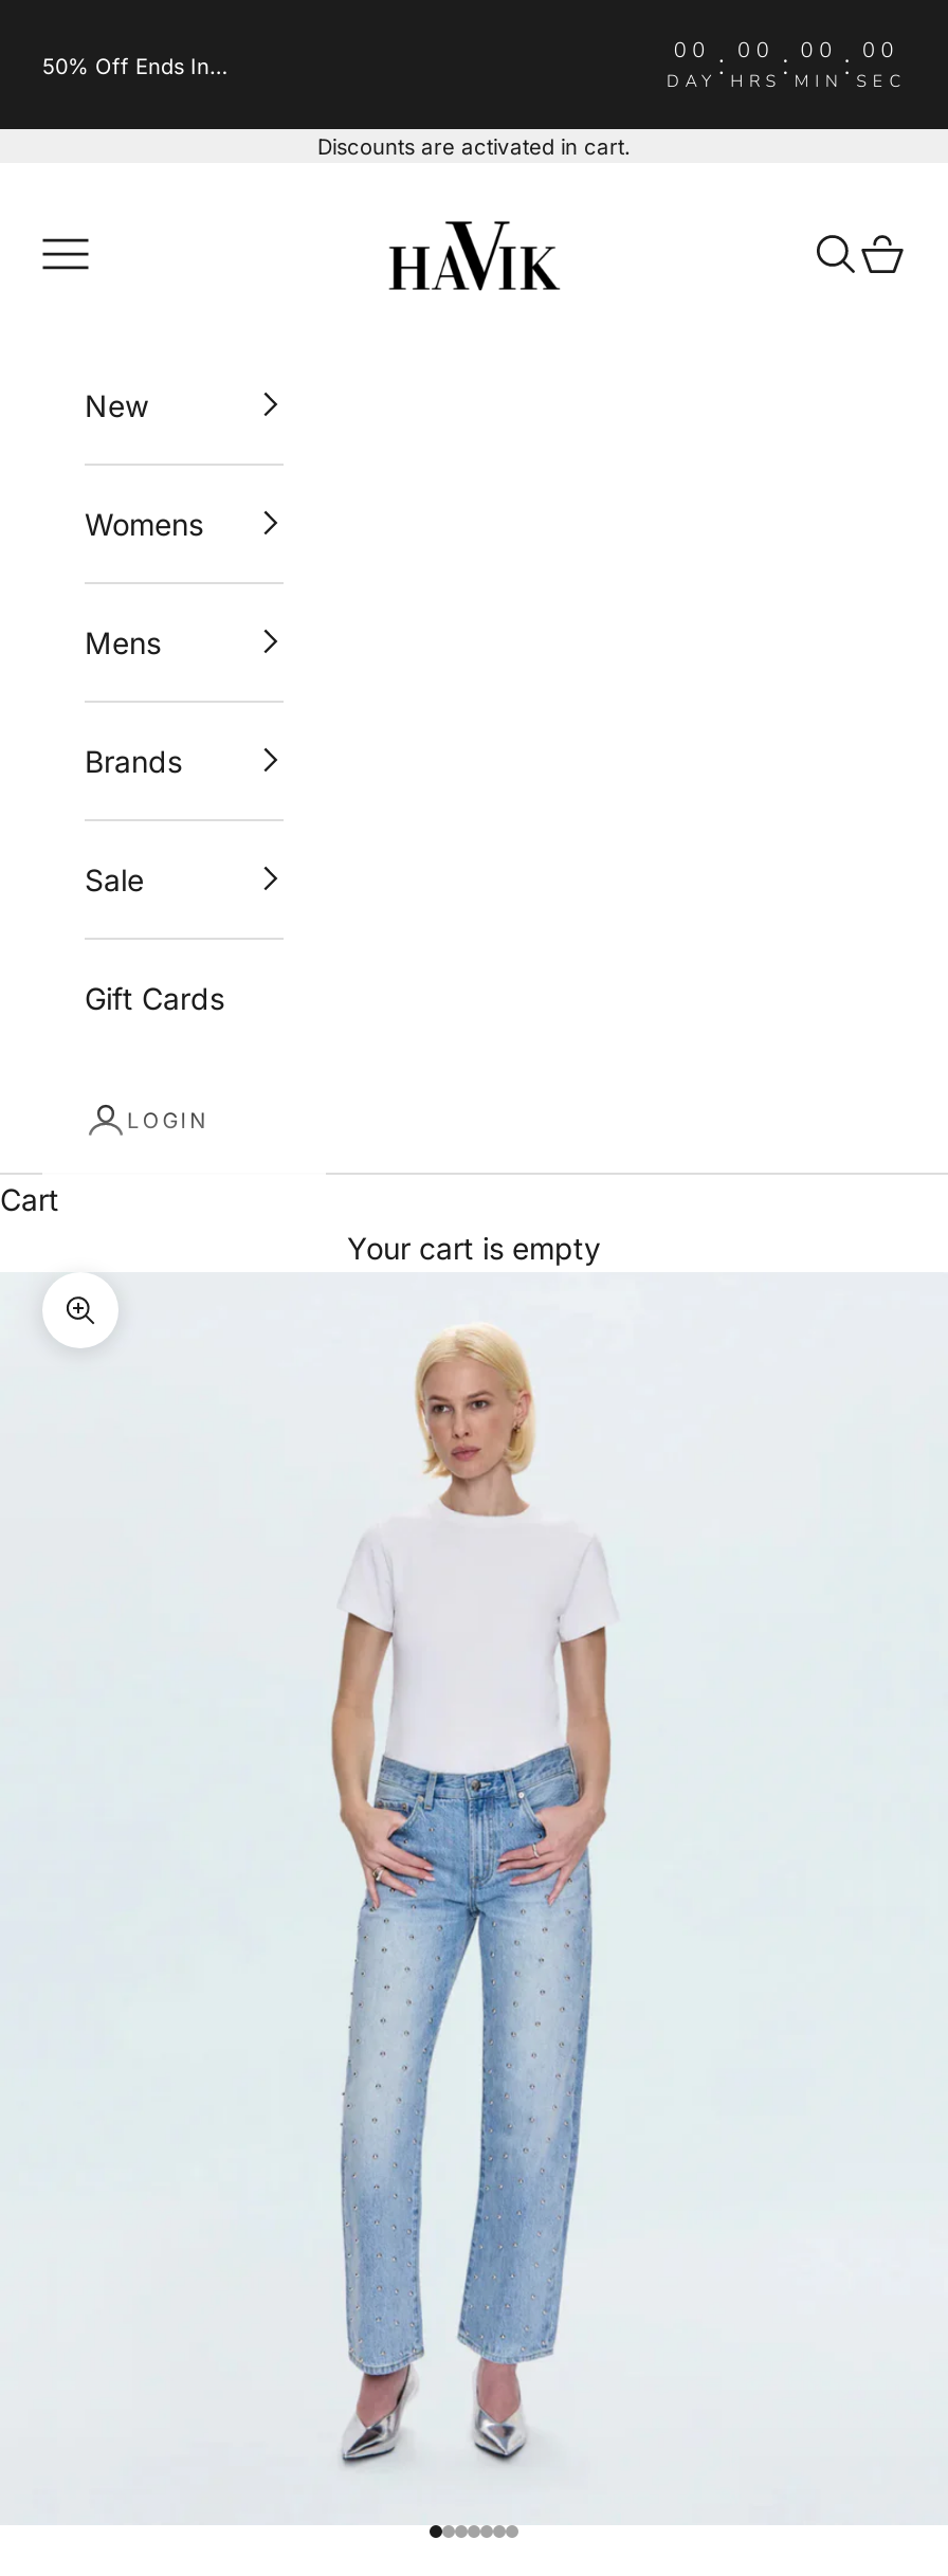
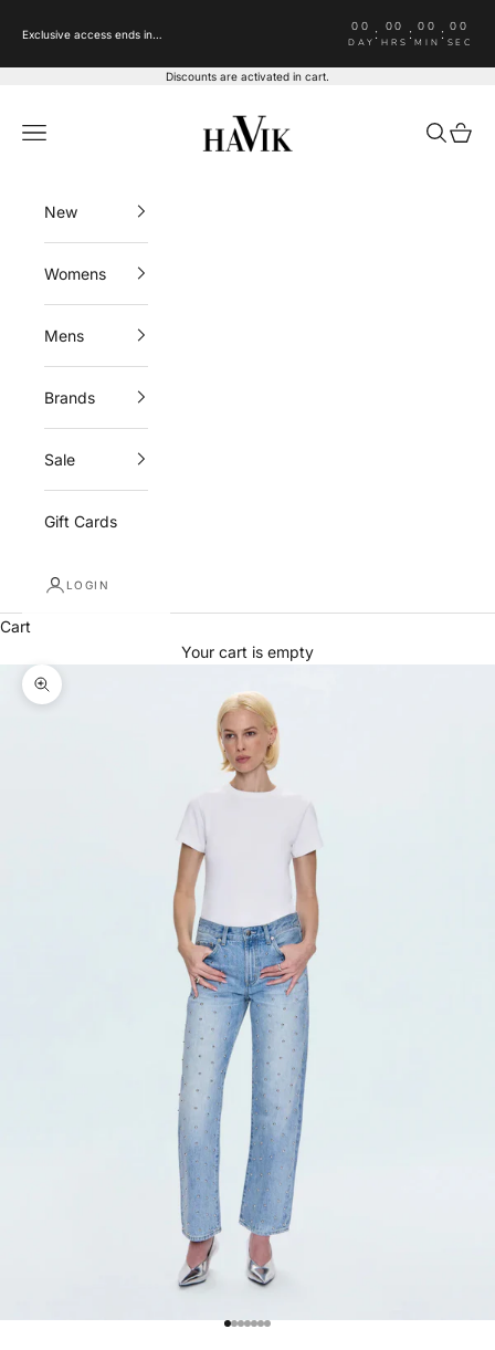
- 50% Off Ends In…
+ Exclusive access ends in…
